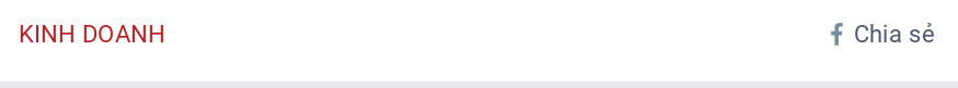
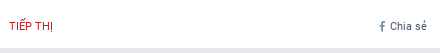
- KINH DOANH
+ TIẾP THỊ
